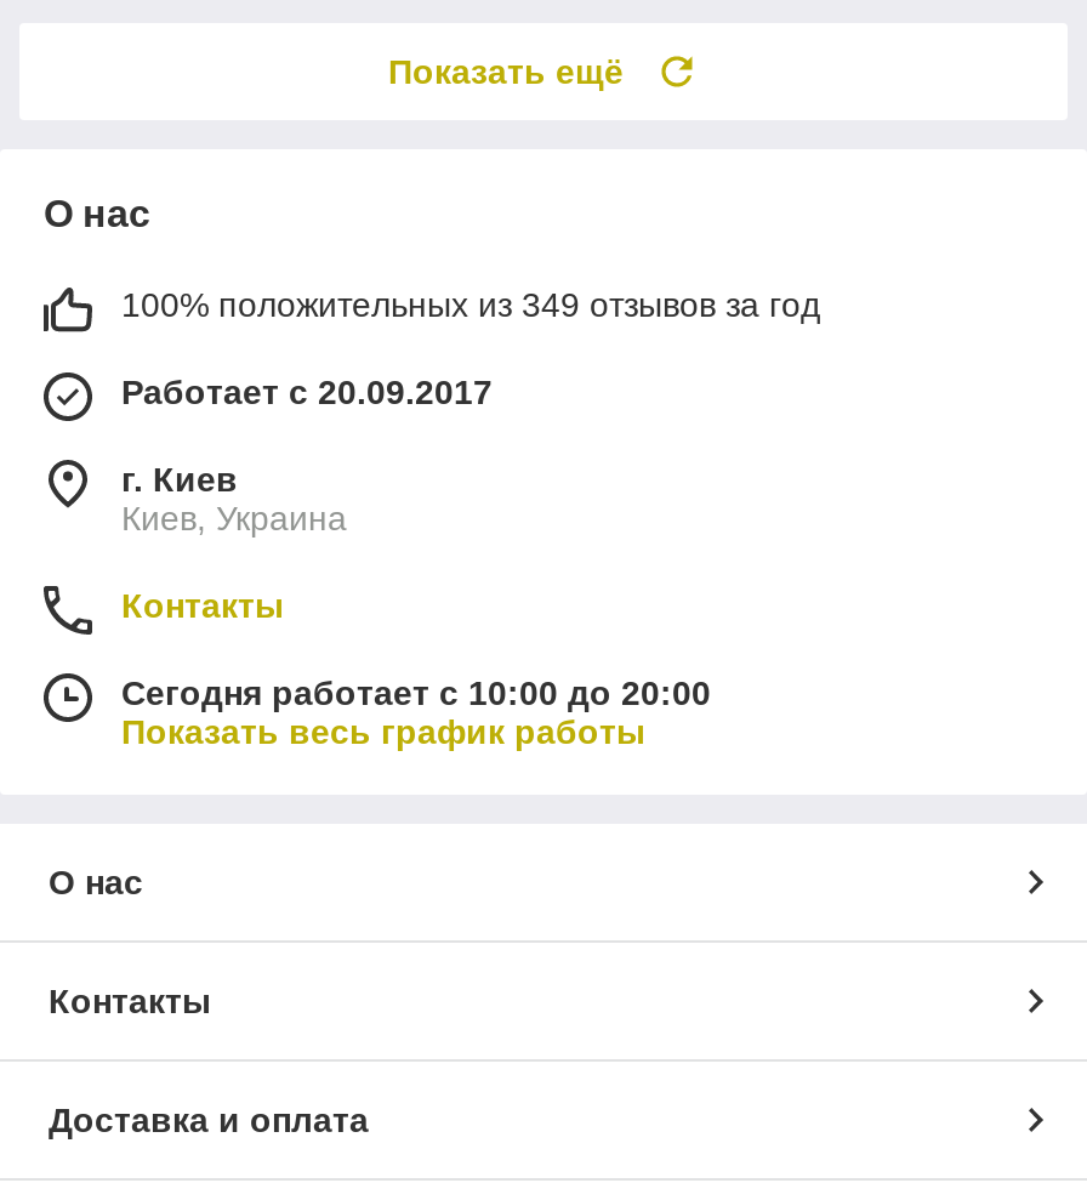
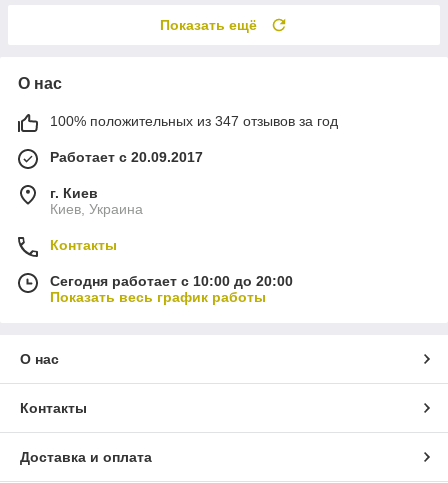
- 100% положительных из 349 отзывов за год
+ 100% положительных из 347 отзывов за год
